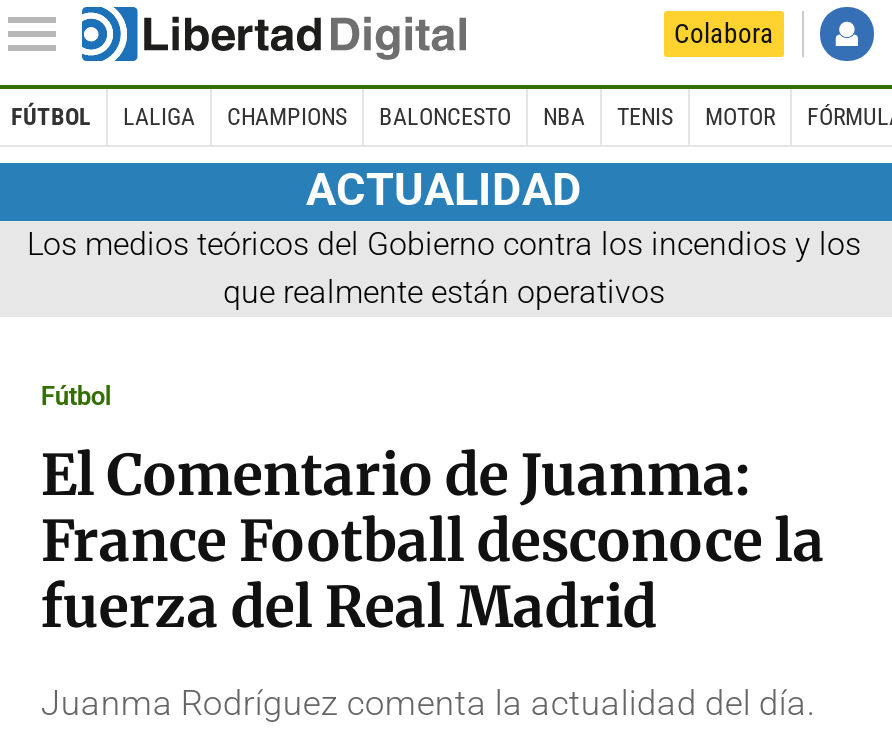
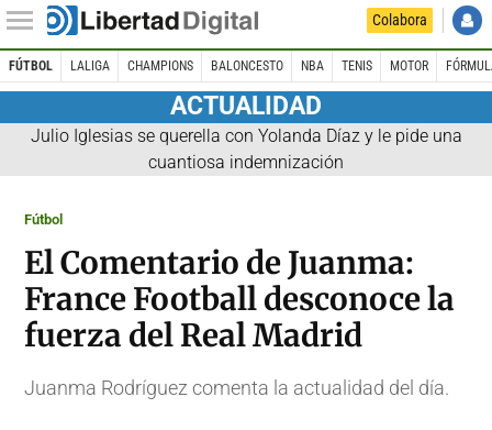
- Los medios teóricos del Gobierno contra los incendios y los
- que realmente están operativos
+ Julio Iglesias se querella con Yolanda Díaz y le pide una
+ cuantiosa indemnización
